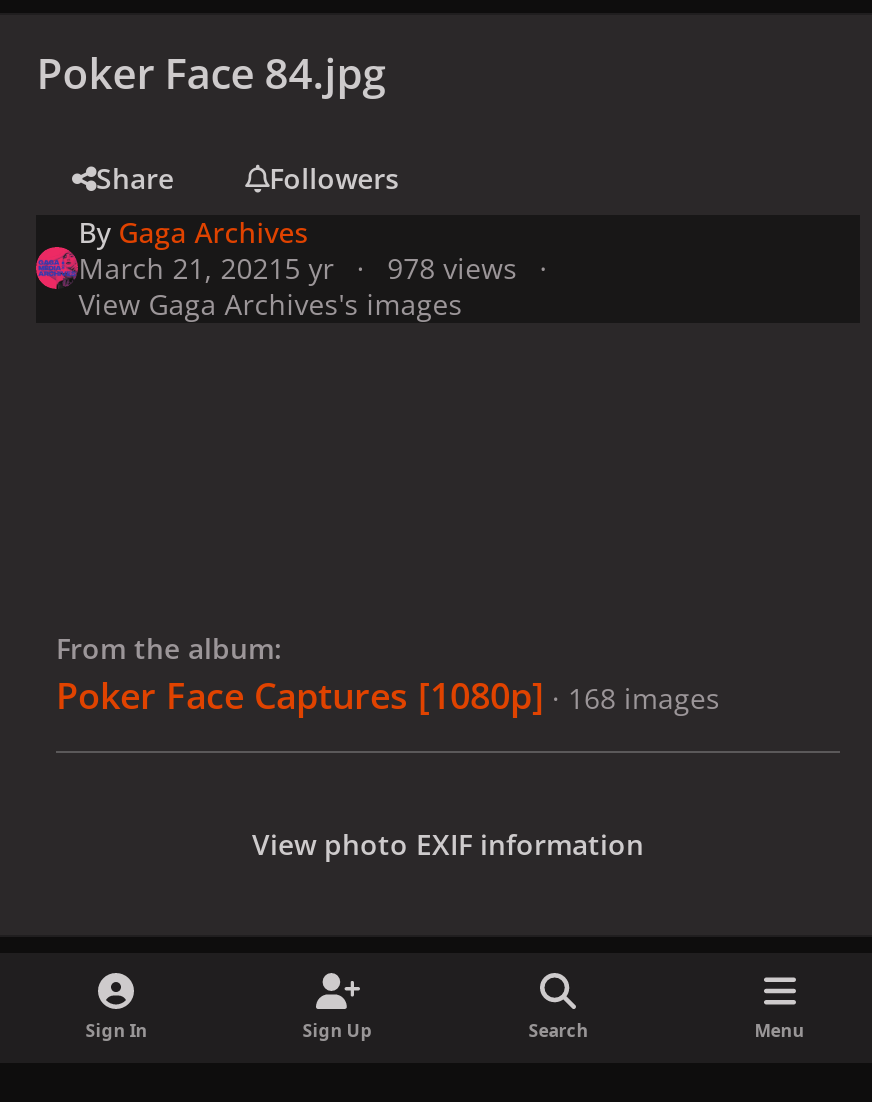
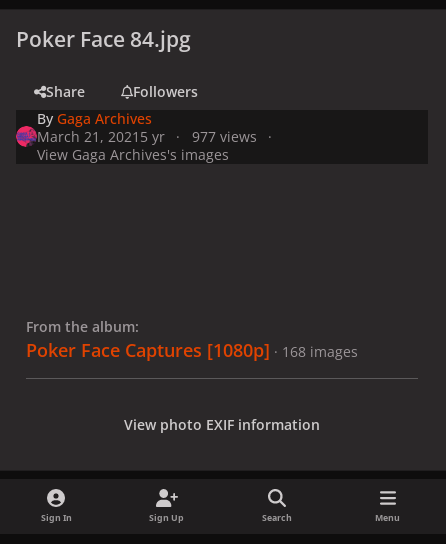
- March 21, 2021 5 yr 978 views
+ March 21, 2021 5 yr 977 views
